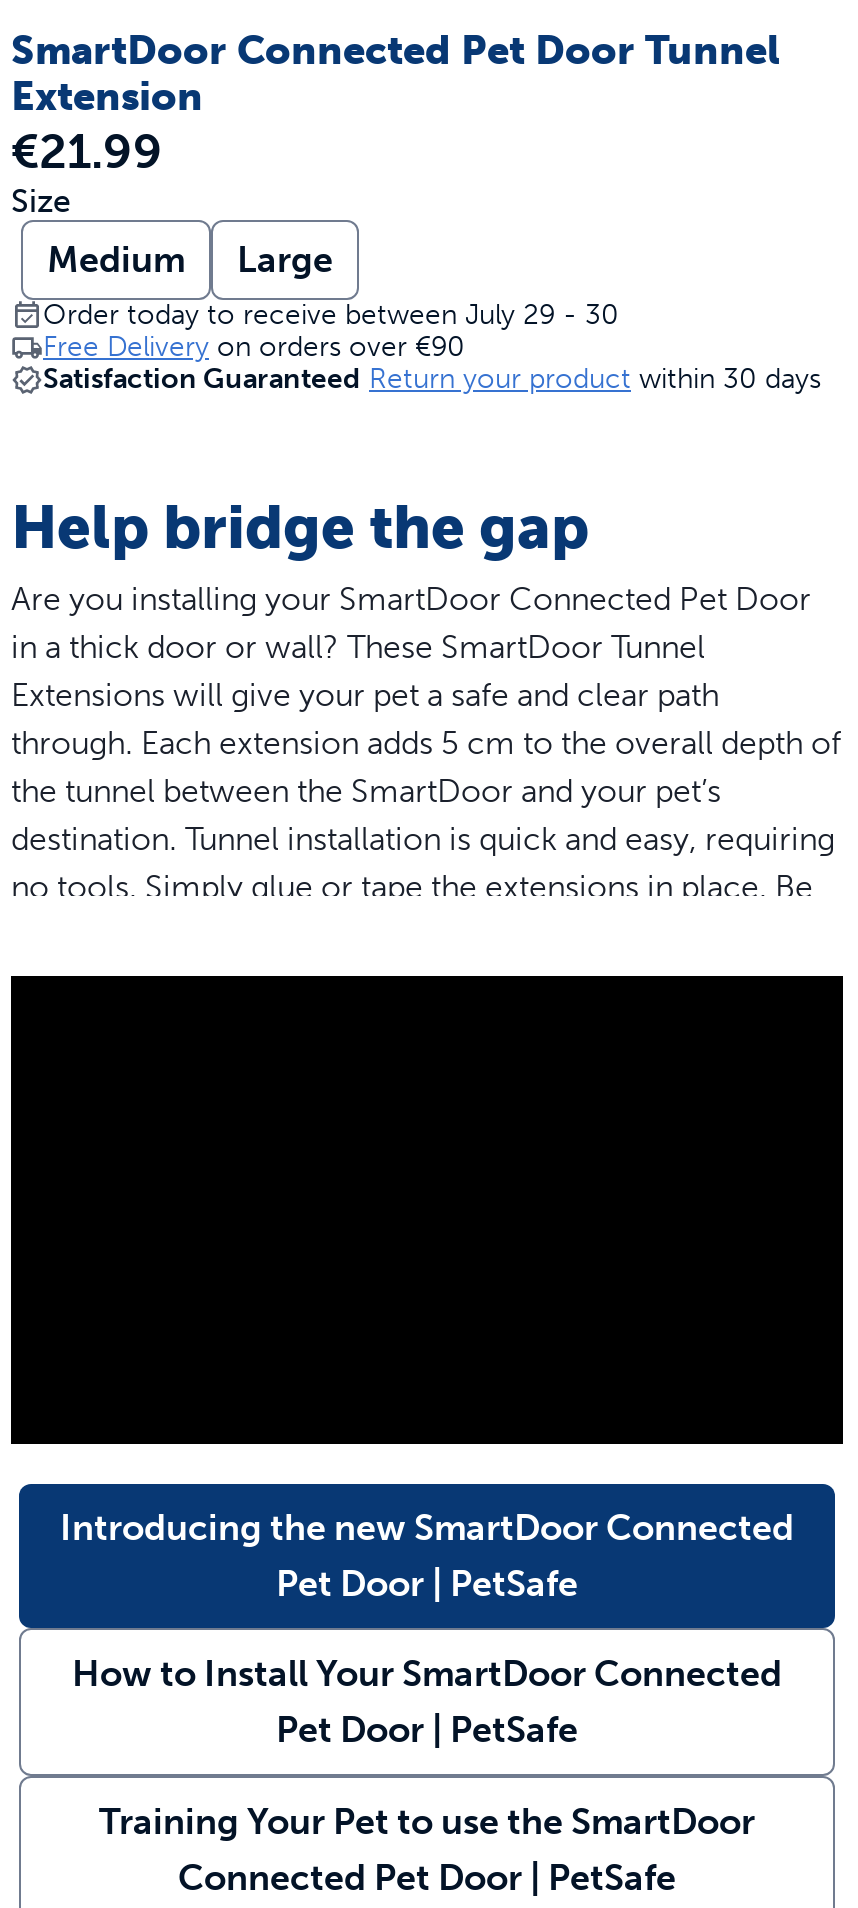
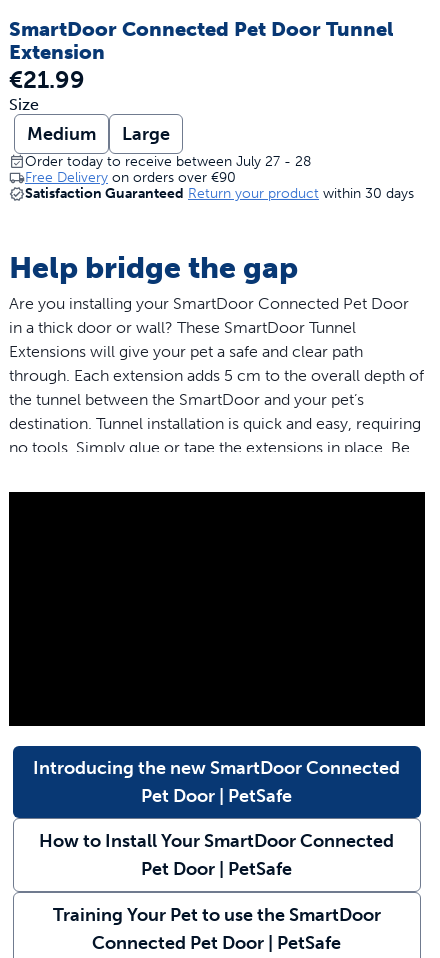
- Order today to receive between July 29 - 30
+ Order today to receive between July 27 - 28
